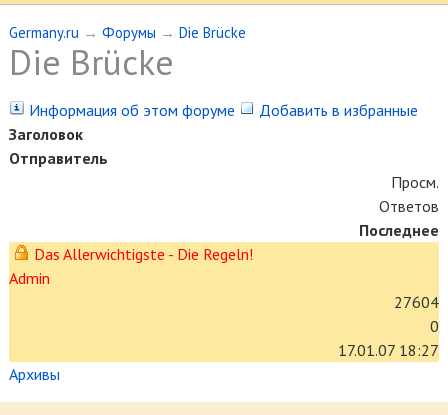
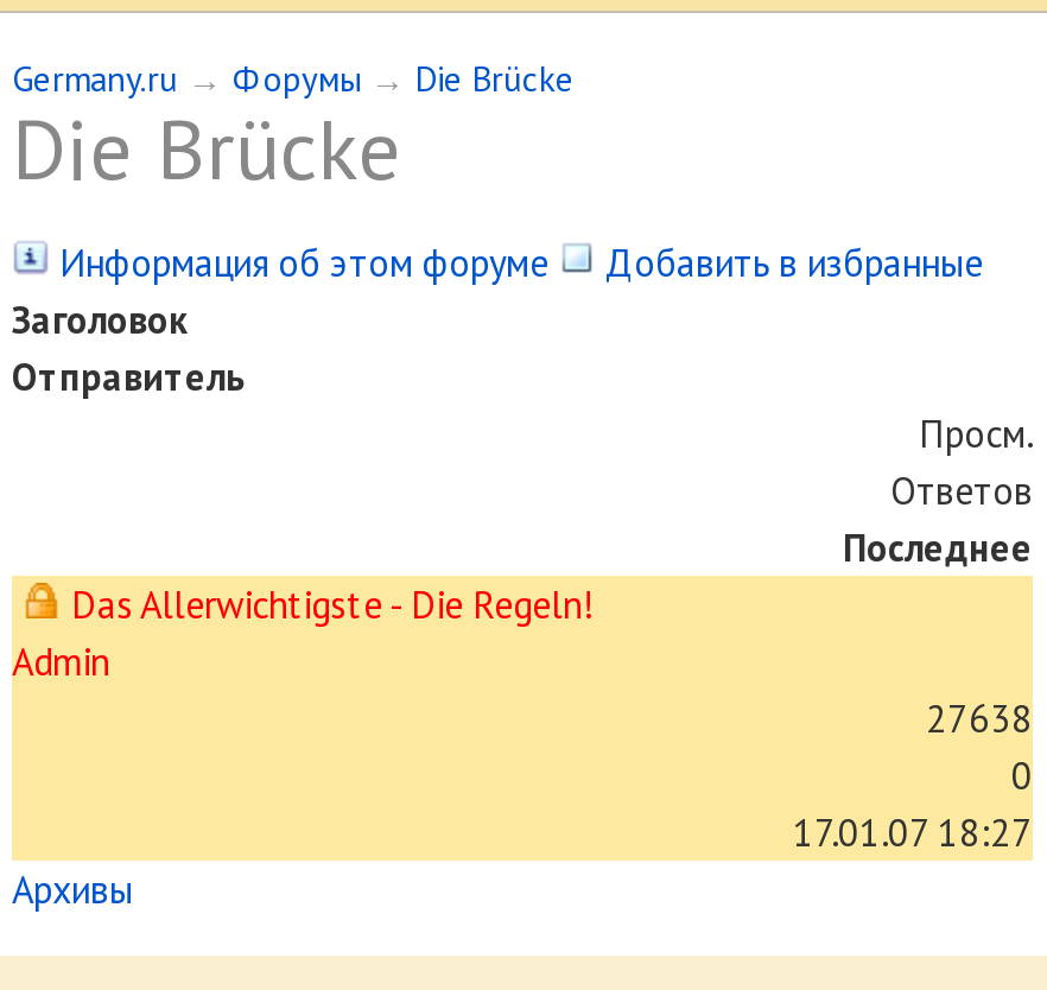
- 27604
+ 27638
